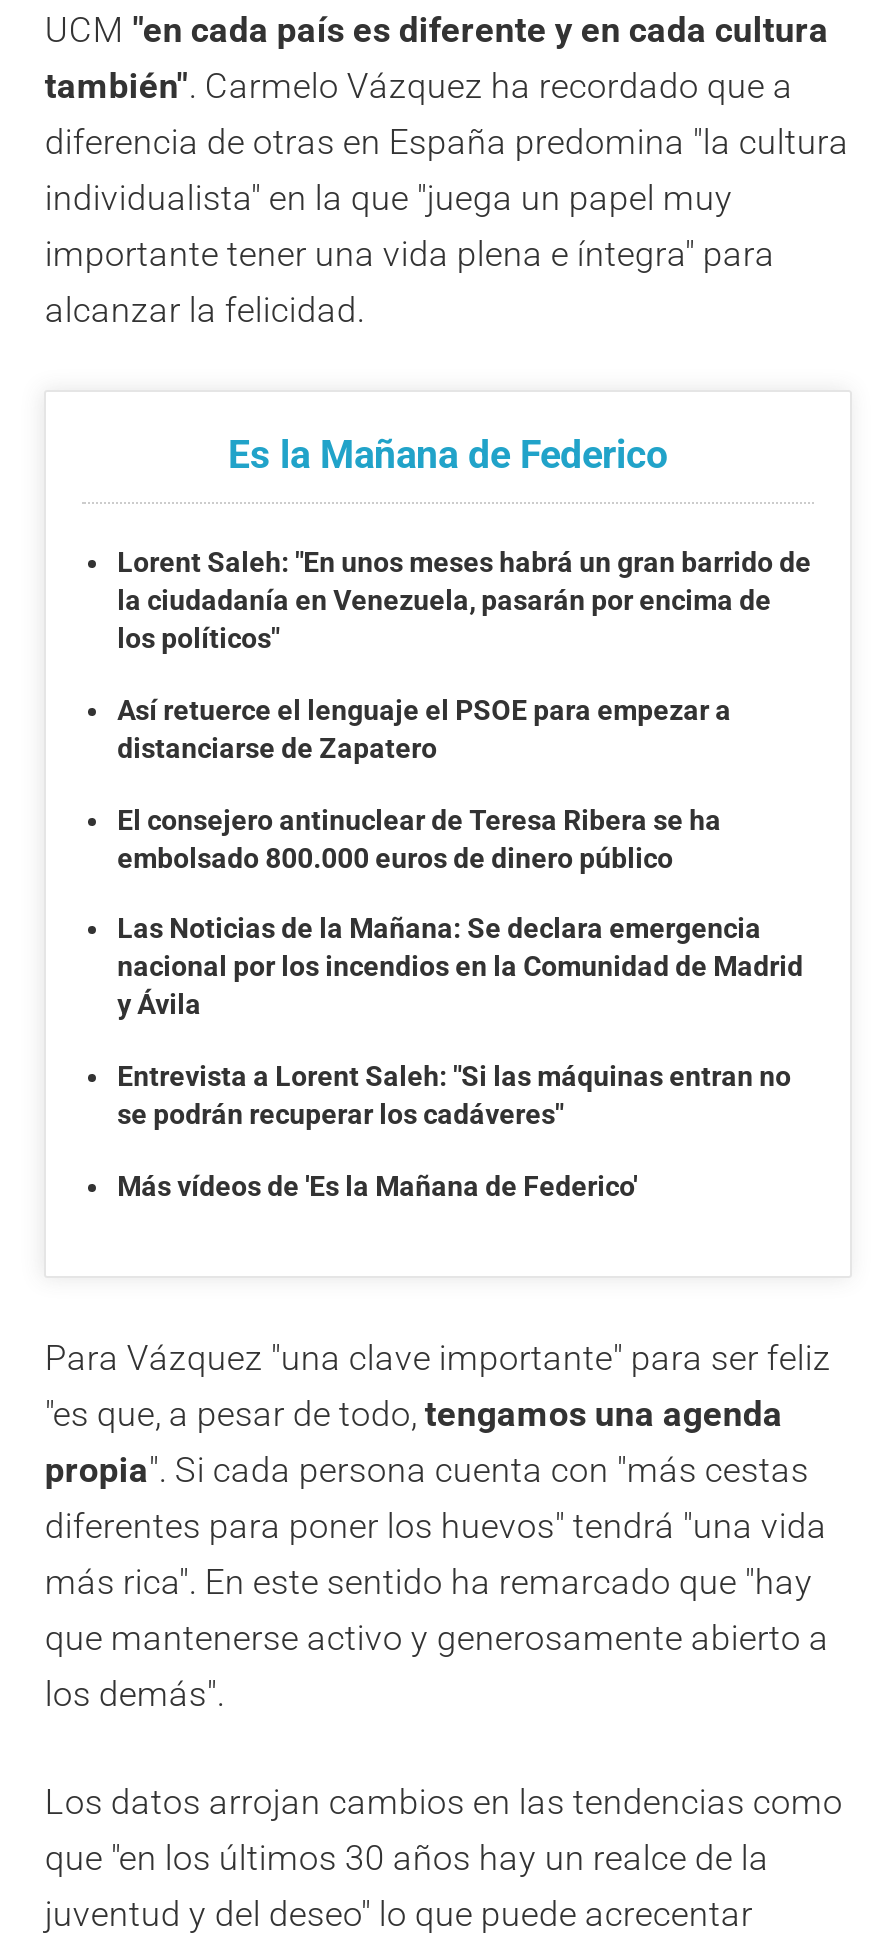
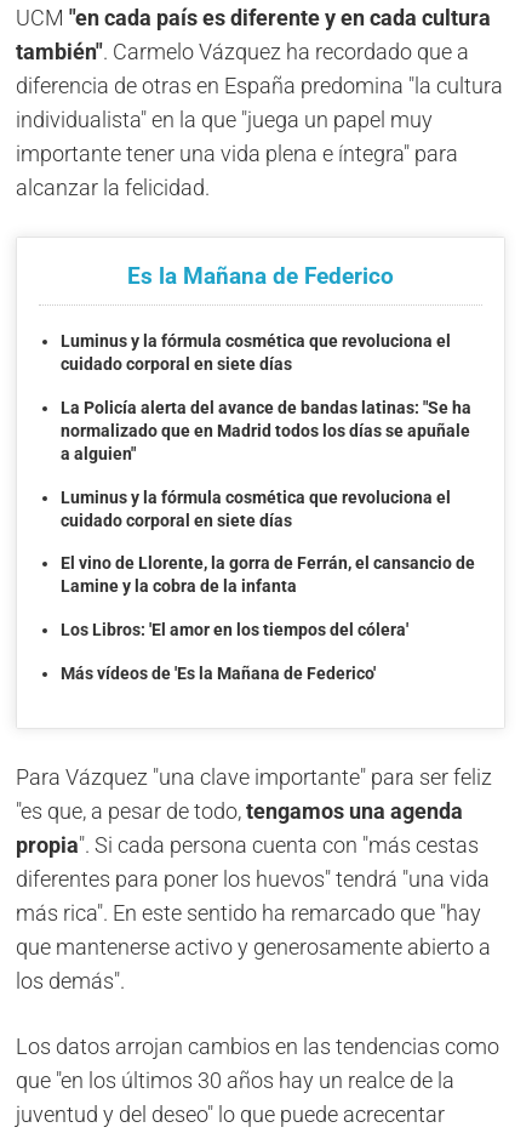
- Lorent Saleh: "En unos meses habrá un gran barrido de
- la ciudadanía en Venezuela, pasarán por encima de
- los políticos"
+ Luminus y la fórmula cosmética que revoluciona el
+ cuidado corporal en siete días

- Así retuerce el lenguaje el PSOE para empezar a
- distanciarse de Zapatero
+ La Policía alerta del avance de bandas latinas: "Se ha
+ normalizado que en Madrid todos los días se apuñale
+ a alguien"

- El consejero antinuclear de Teresa Ribera se ha
- embolsado 800.000 euros de dinero público
+ Luminus y la fórmula cosmética que revoluciona el
+ cuidado corporal en siete días

- Las Noticias de la Mañana: Se declara emergencia
- nacional por los incendios en la Comunidad de Madrid
- y Ávila
+ El vino de Llorente, la gorra de Ferrán, el cansancio de
+ Lamine y la cobra de la infanta

- Entrevista a Lorent Saleh: "Si las máquinas entran no
- se podrán recuperar los cadáveres"
+ Los Libros: 'El amor en los tiempos del cólera'
